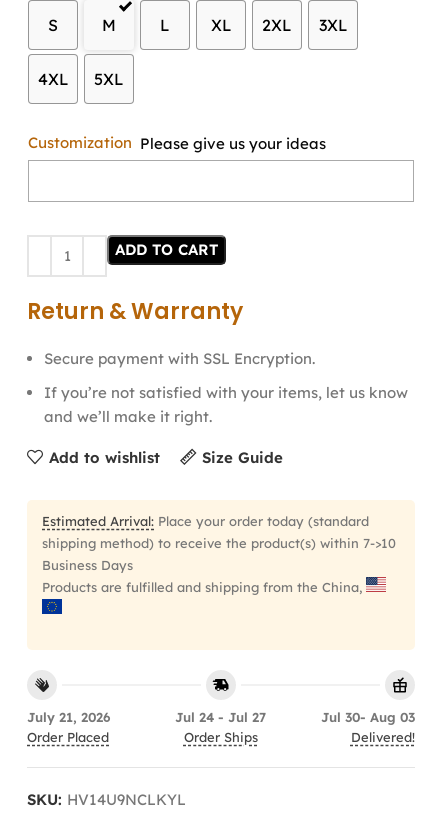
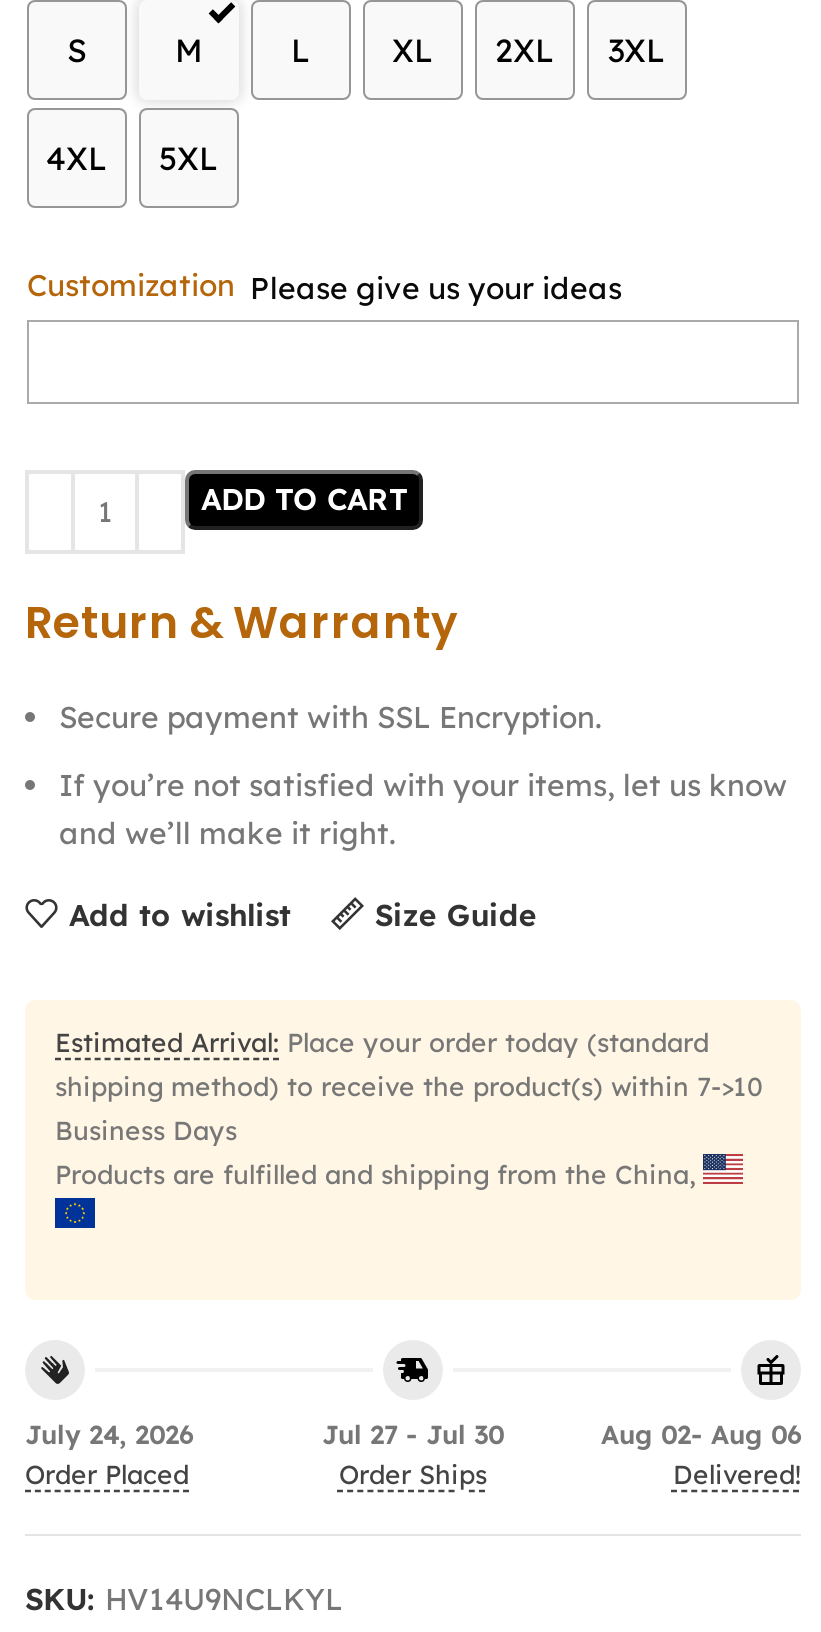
- July 21, 2026
+ July 24, 2026

- Jul 24 - Jul 27
+ Jul 27 - Jul 30

- Jul 30- Aug 03
+ Aug 02- Aug 06
